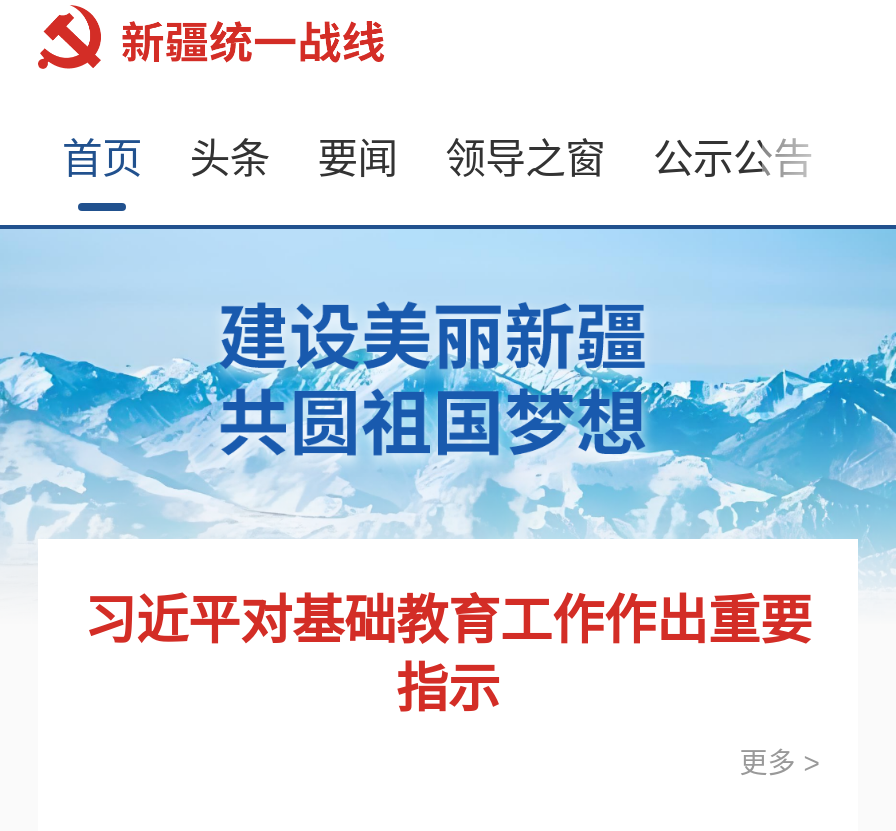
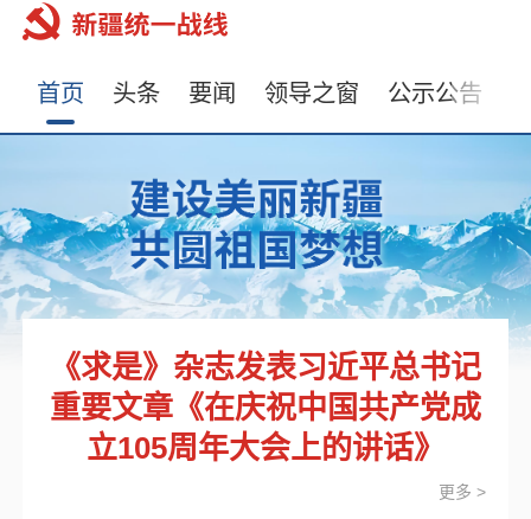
- 习近平对基础教育工作作出重要
- 指示
+ 《求是》杂志发表习近平总书记
+ 重要文章《在庆祝中国共产党成
+ 立105周年大会上的讲话》
